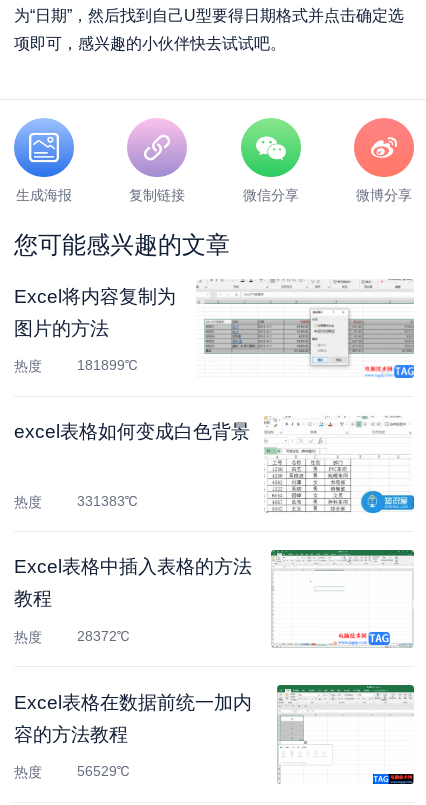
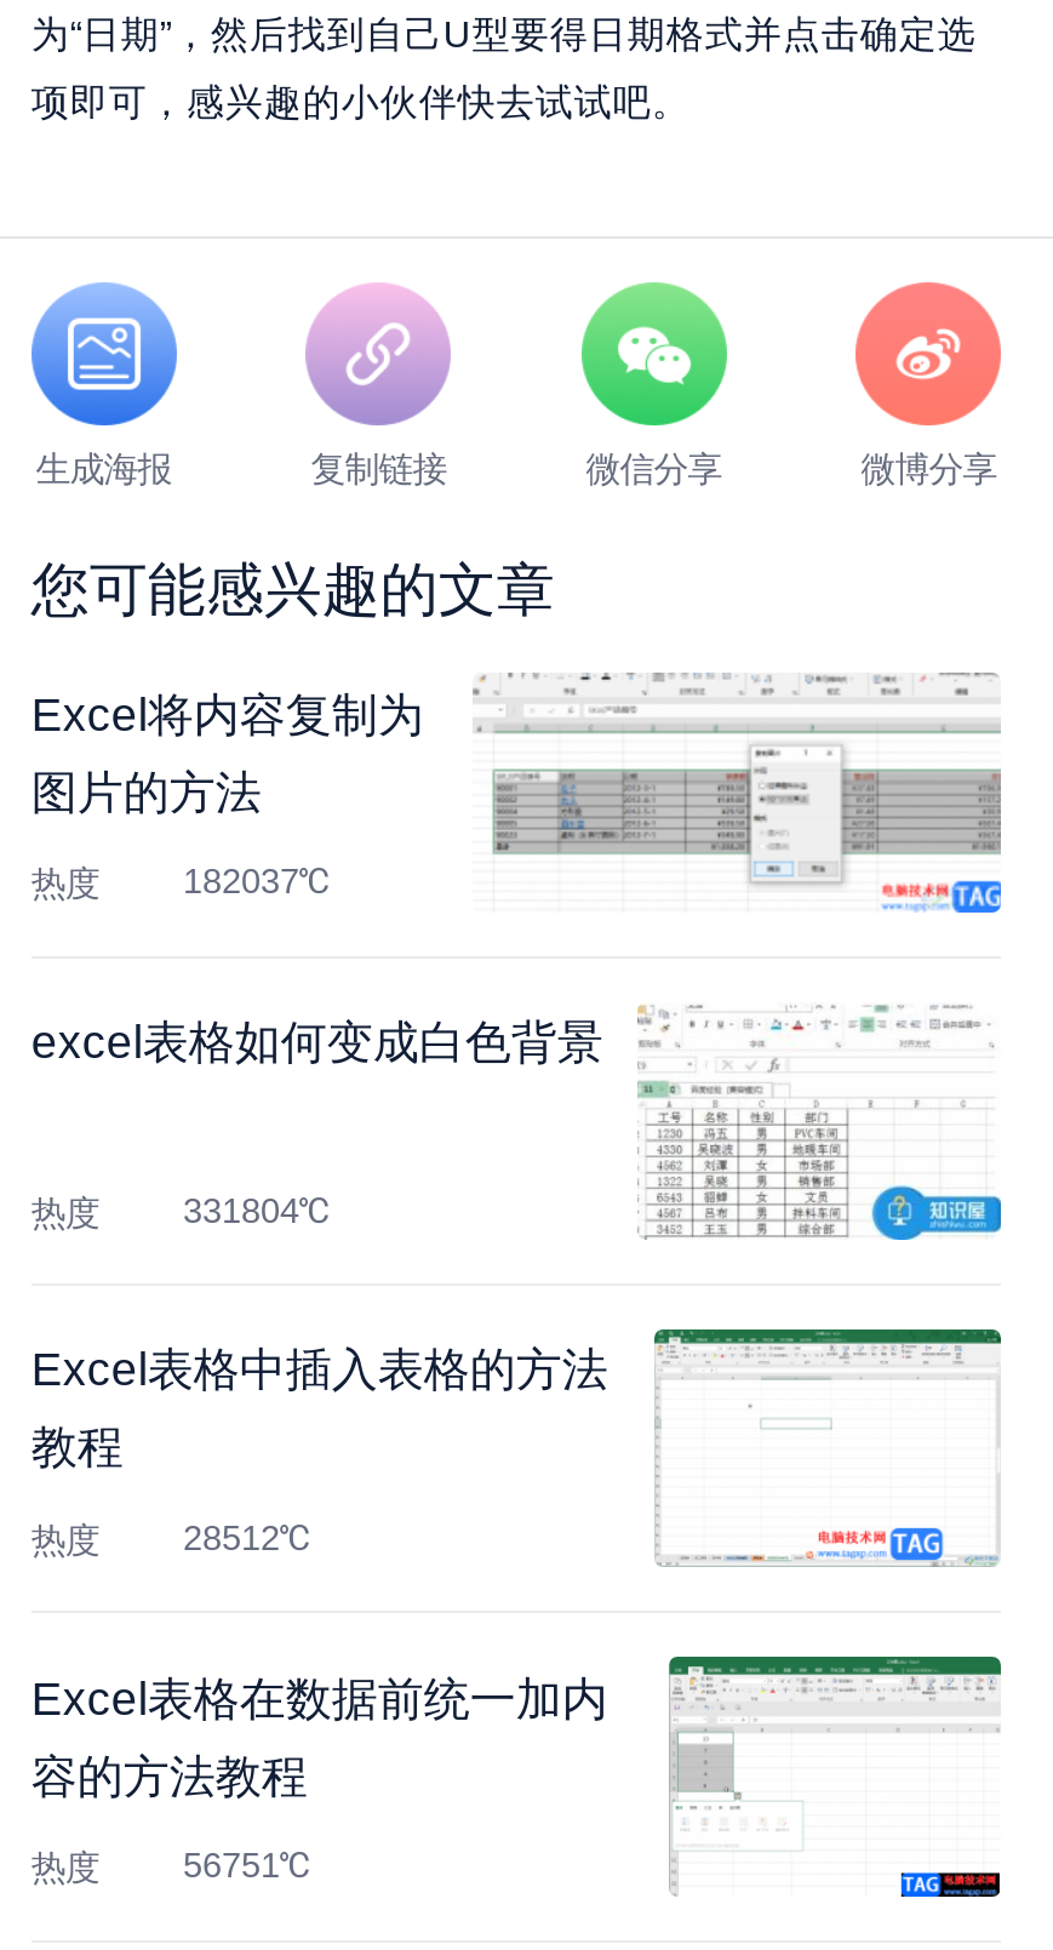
- 181899℃
+ 182037℃

- 331383℃
+ 331804℃

- 28372℃
+ 28512℃

- 56529℃
+ 56751℃
